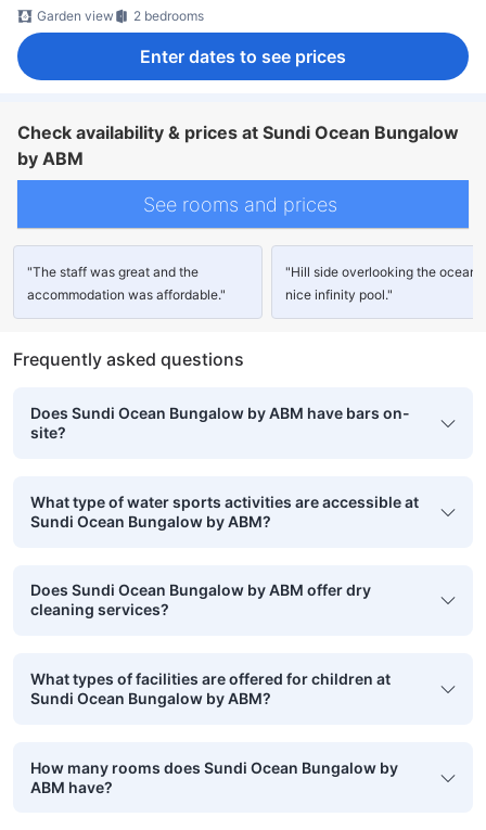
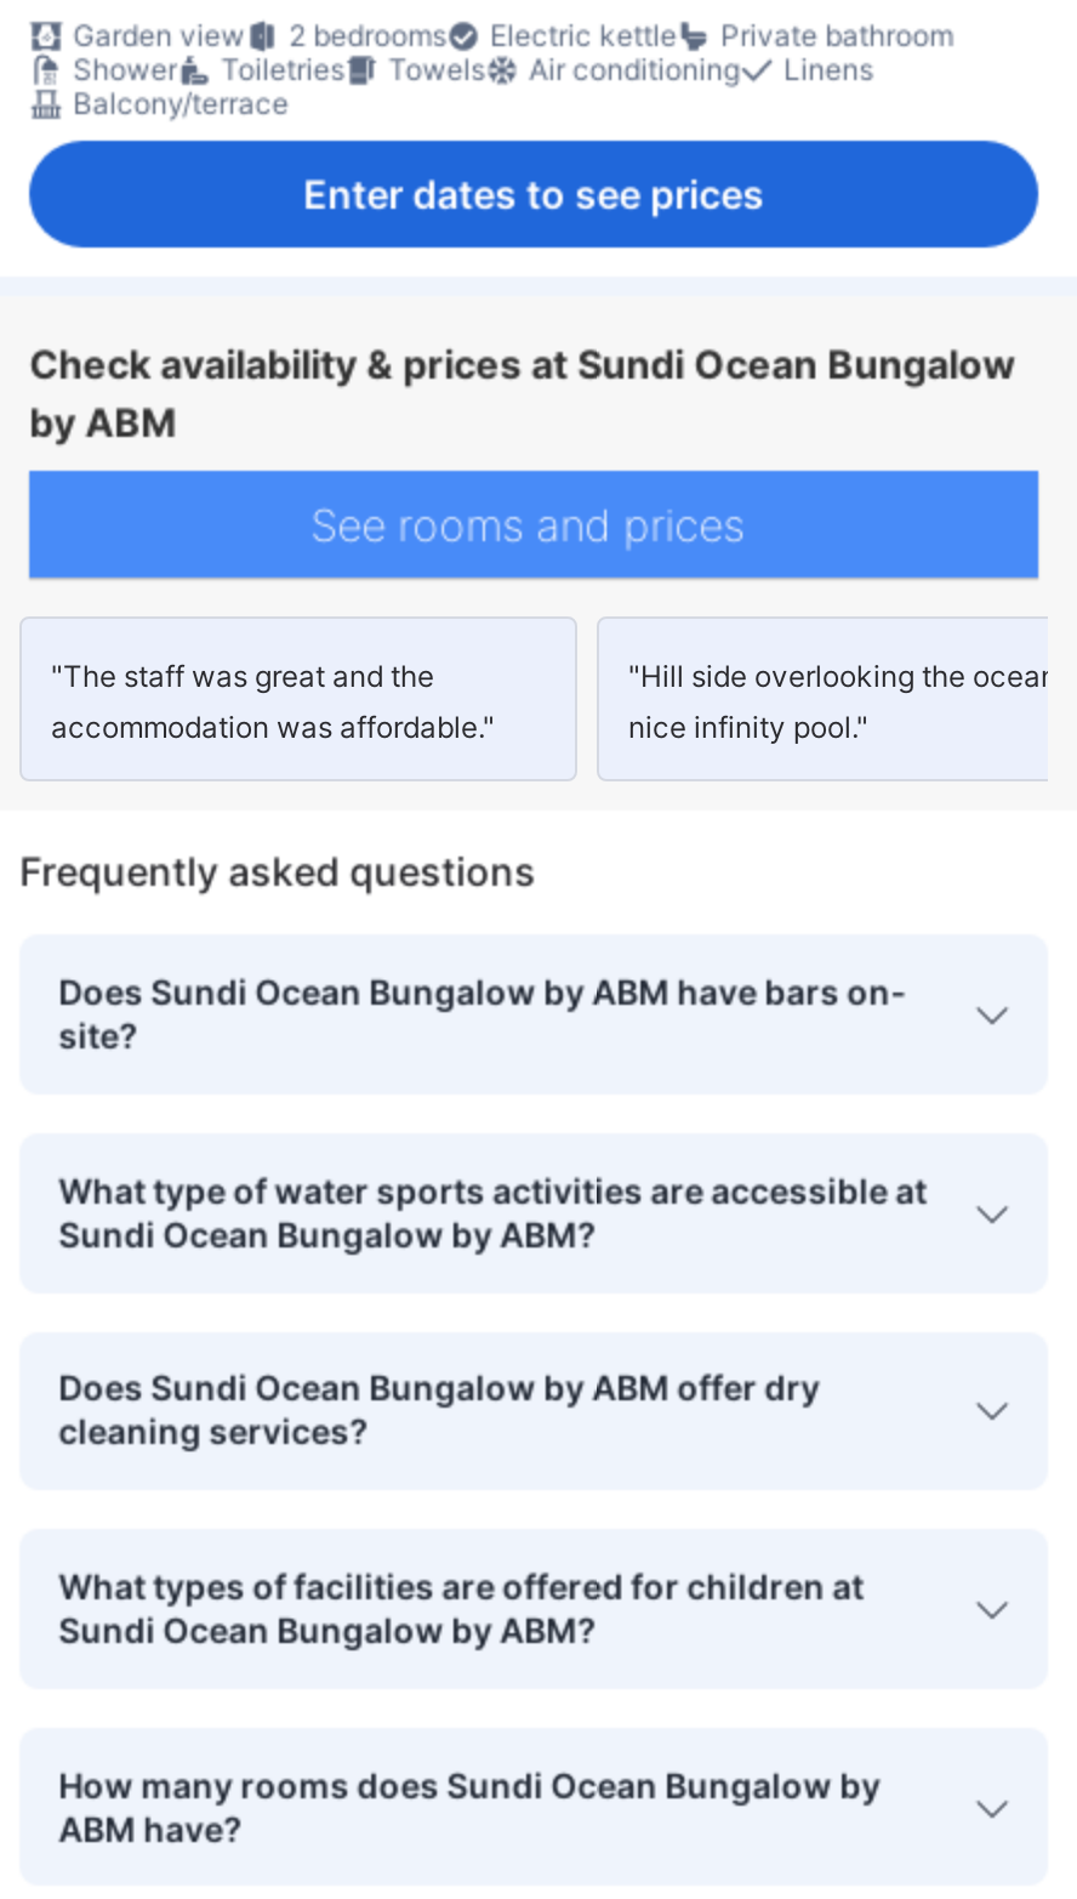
+ Electric kettle
+ Private bathroom
+ Shower
+ Toiletries
+ Towels
+ Air conditioning
+ Linens
+ Balcony/terrace
